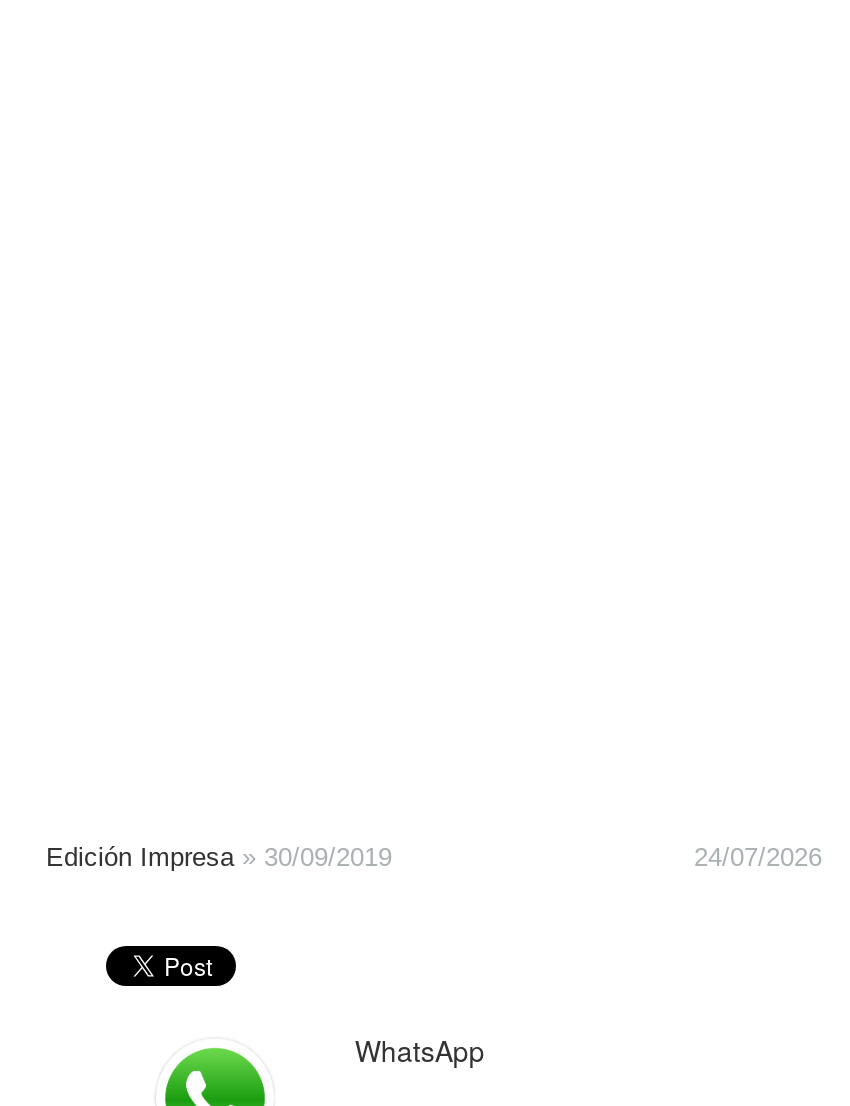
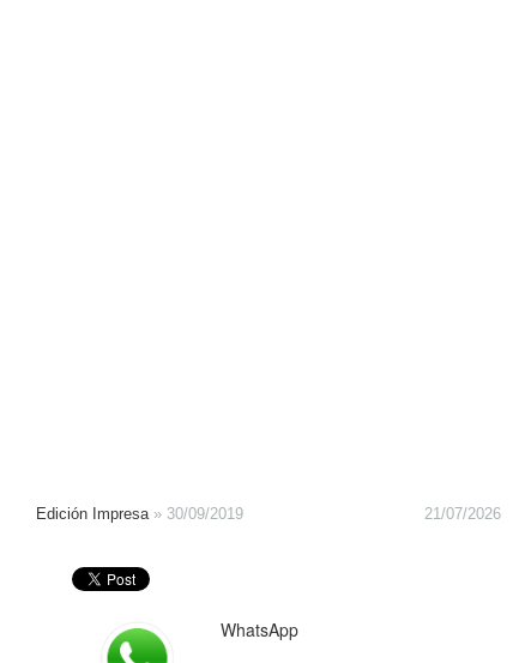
- 24/07/2026
+ 21/07/2026
